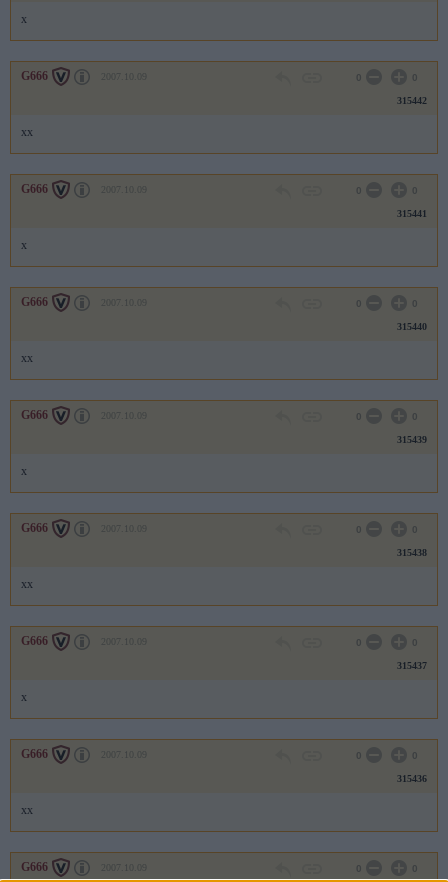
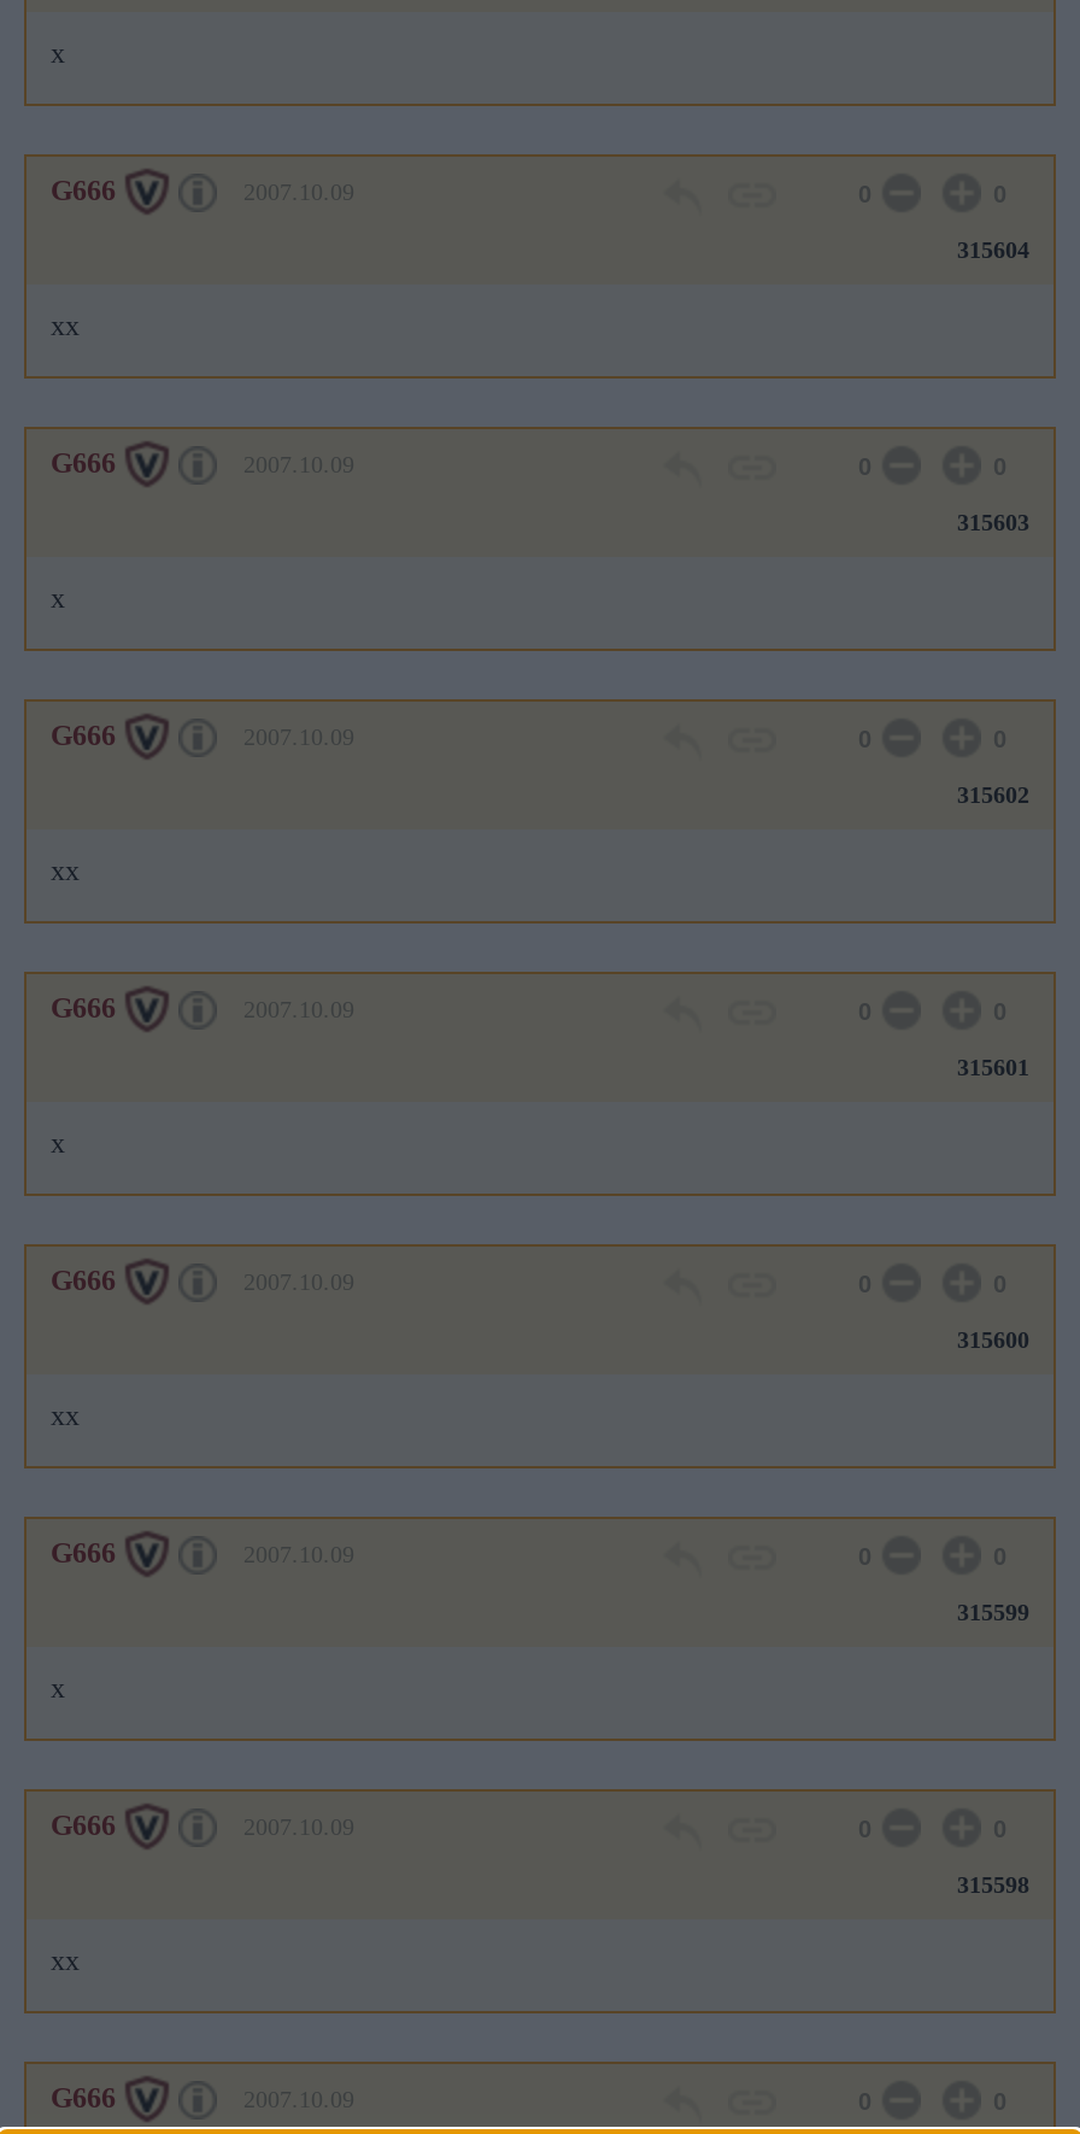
- 315442
+ 315604

- 315441
+ 315603

- 315440
+ 315602

- 315439
+ 315601

- 315438
+ 315600

- 315437
+ 315599

- 315436
+ 315598
